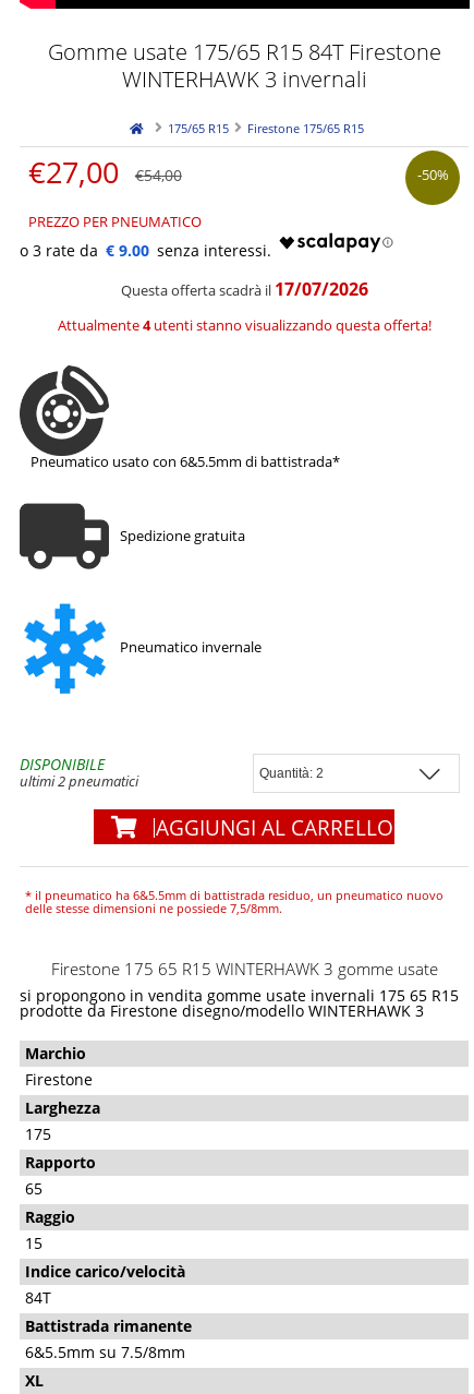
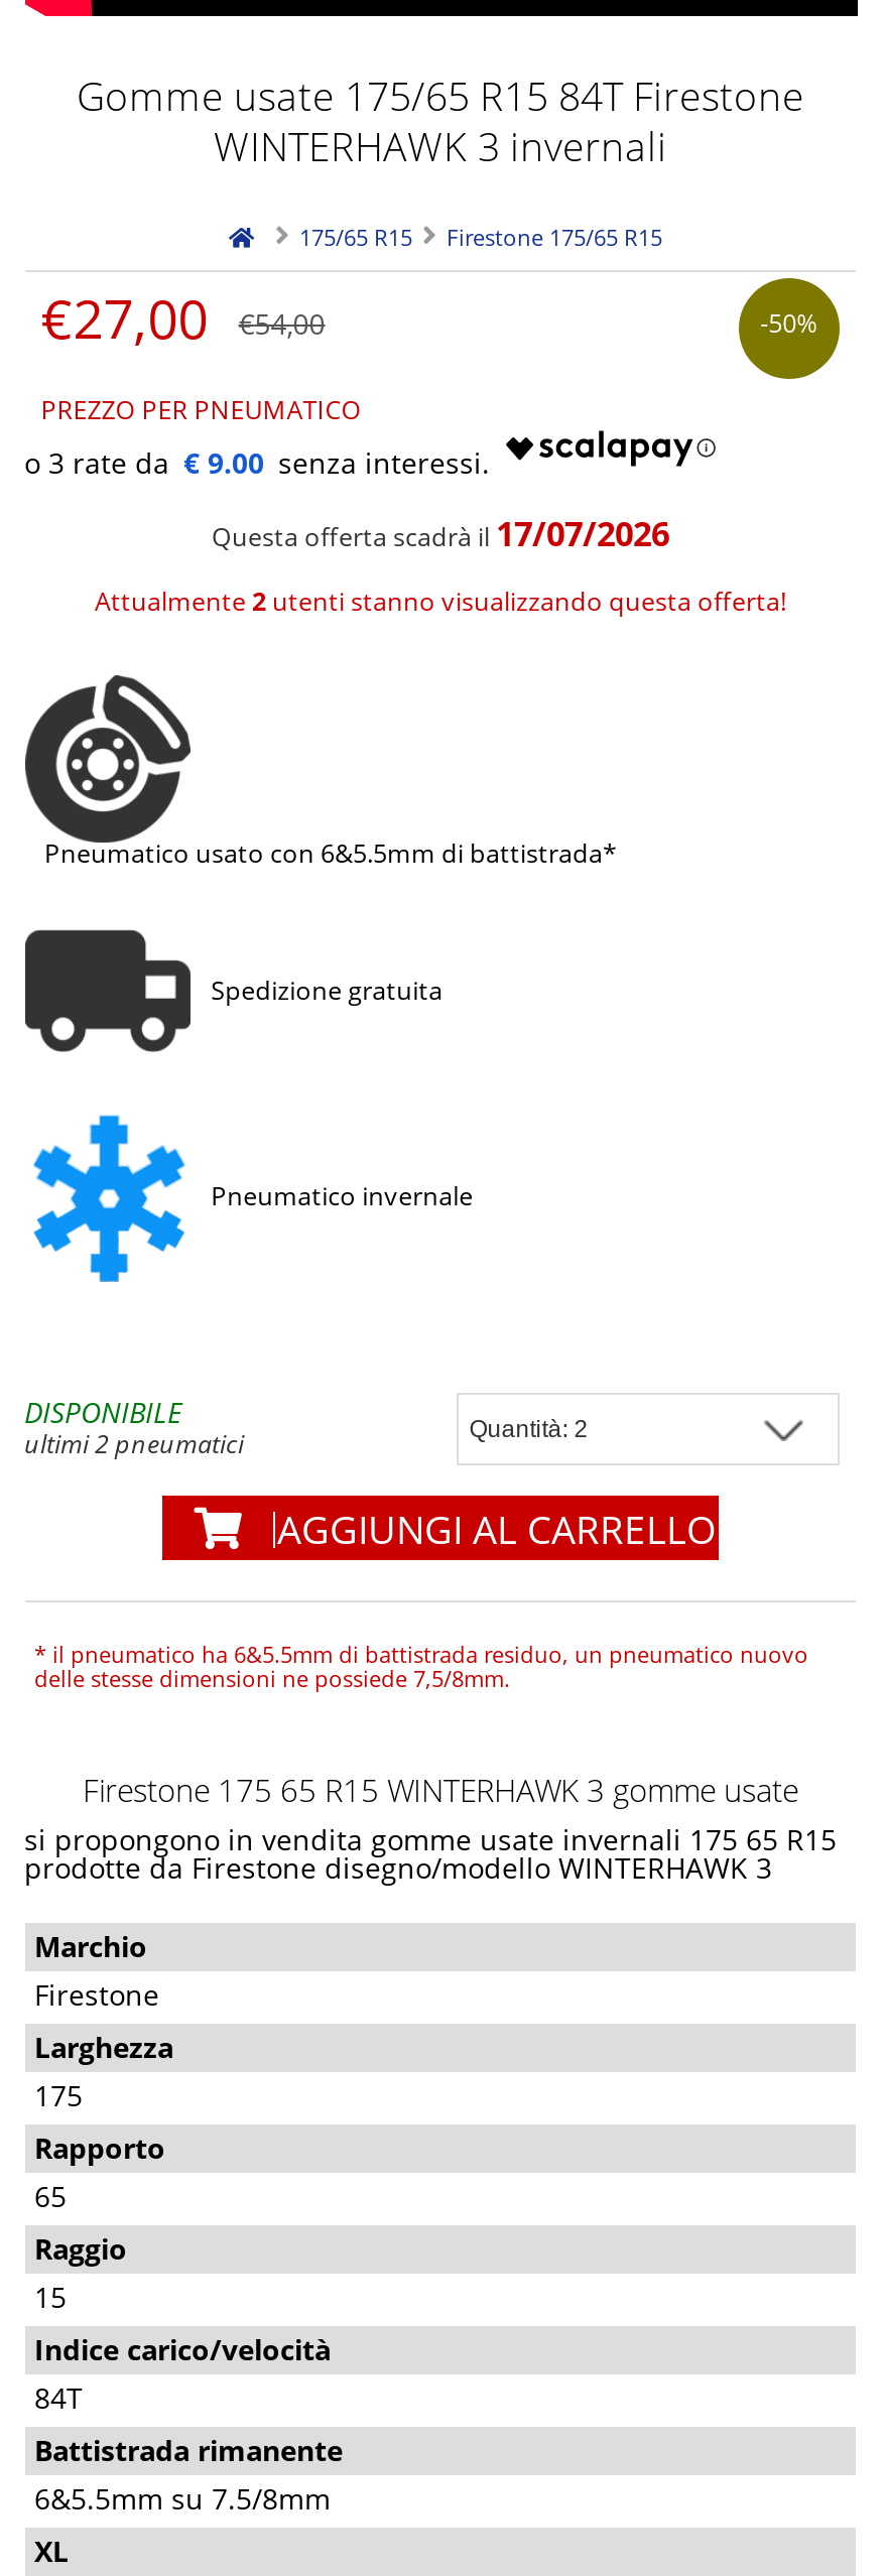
- Attualmente 4 utenti stanno visualizzando questa offerta!
+ Attualmente 2 utenti stanno visualizzando questa offerta!
